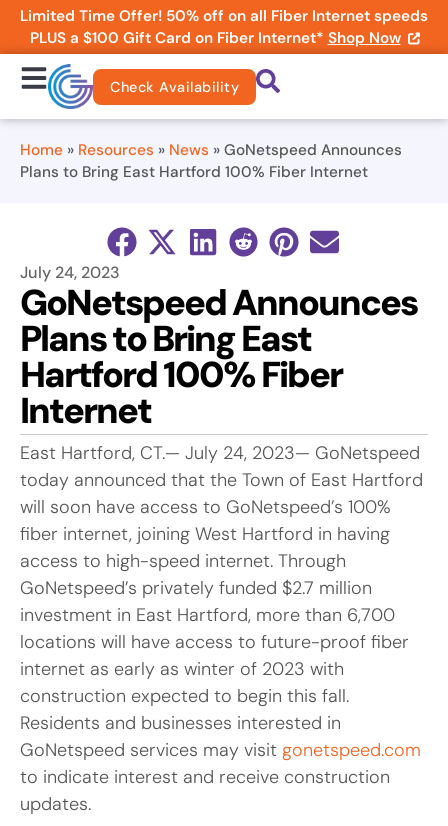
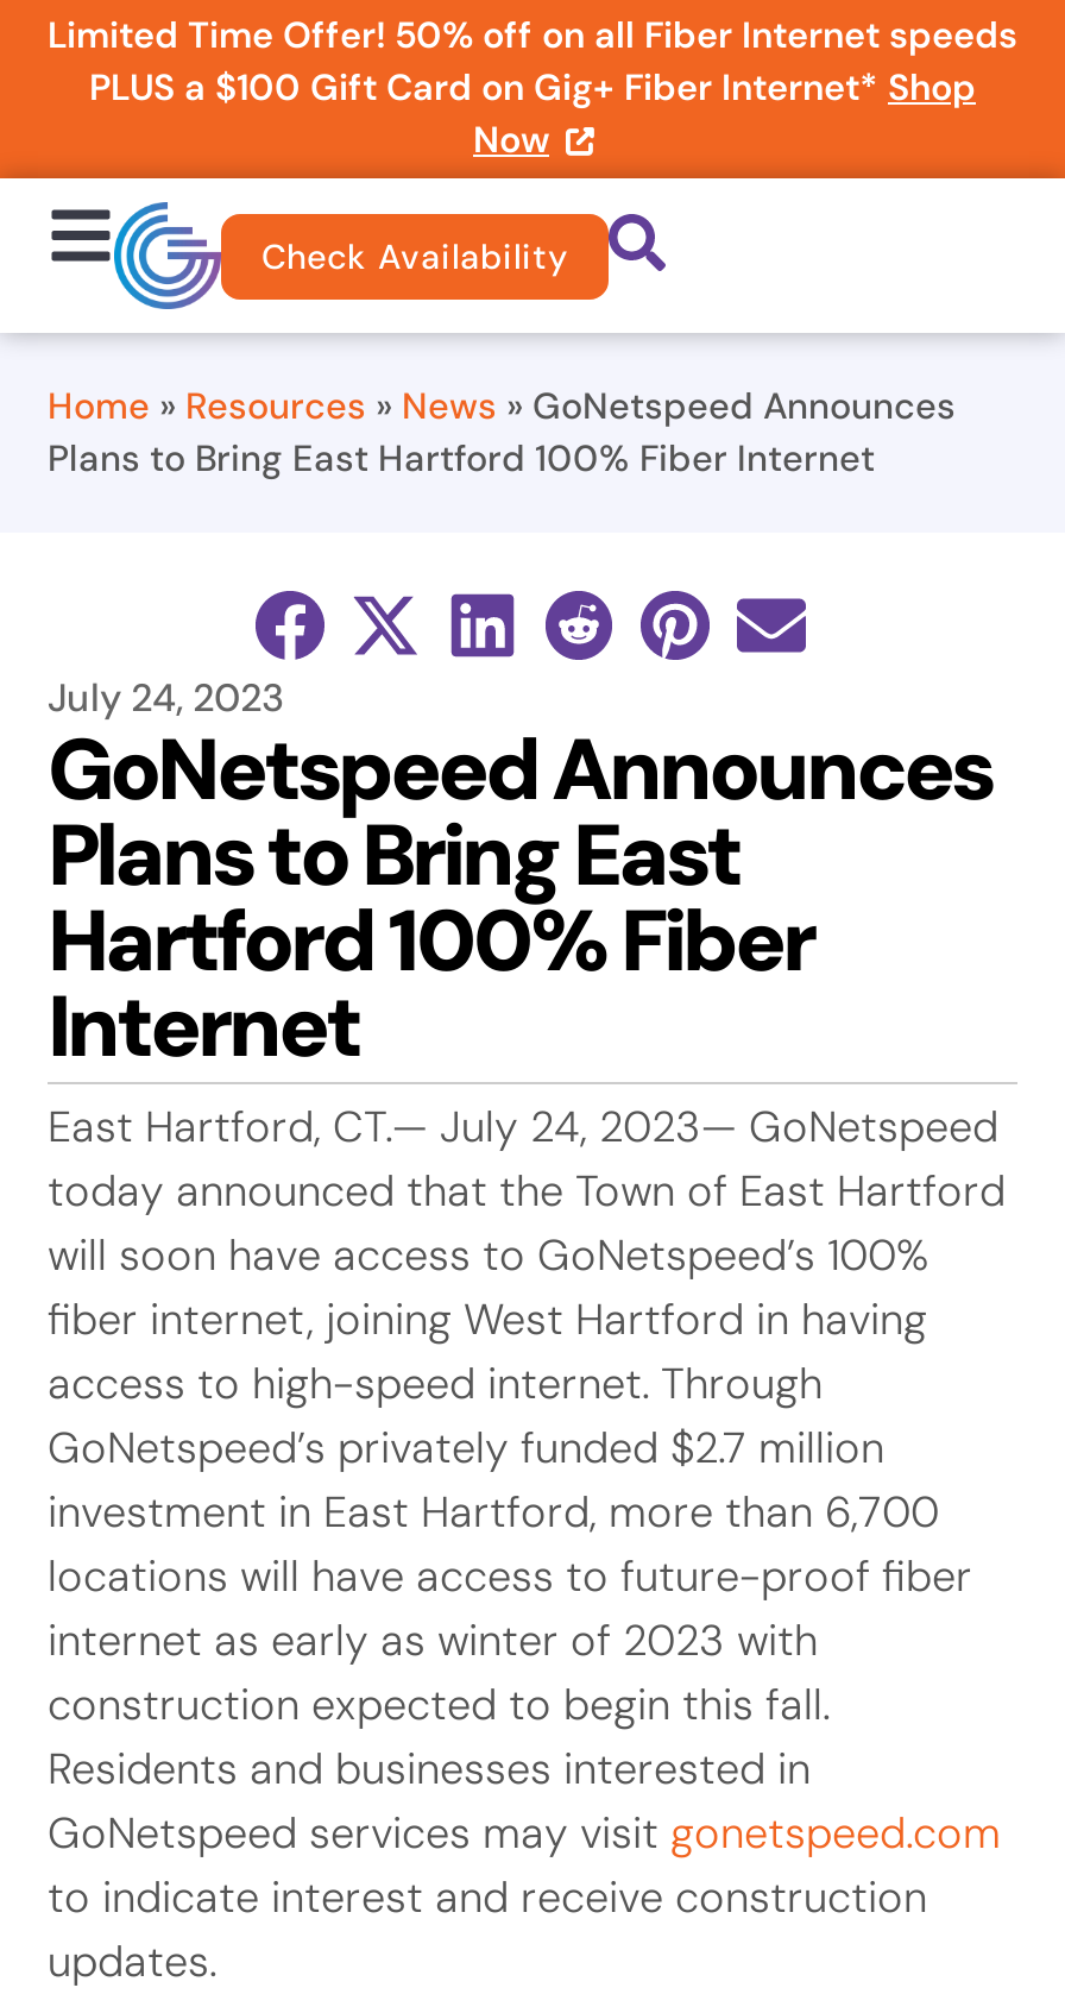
- PLUS a $100 Gift Card on Fiber Internet* Shop Now
+ PLUS a $100 Gift Card on Gig+ Fiber Internet* Shop
+ Now
